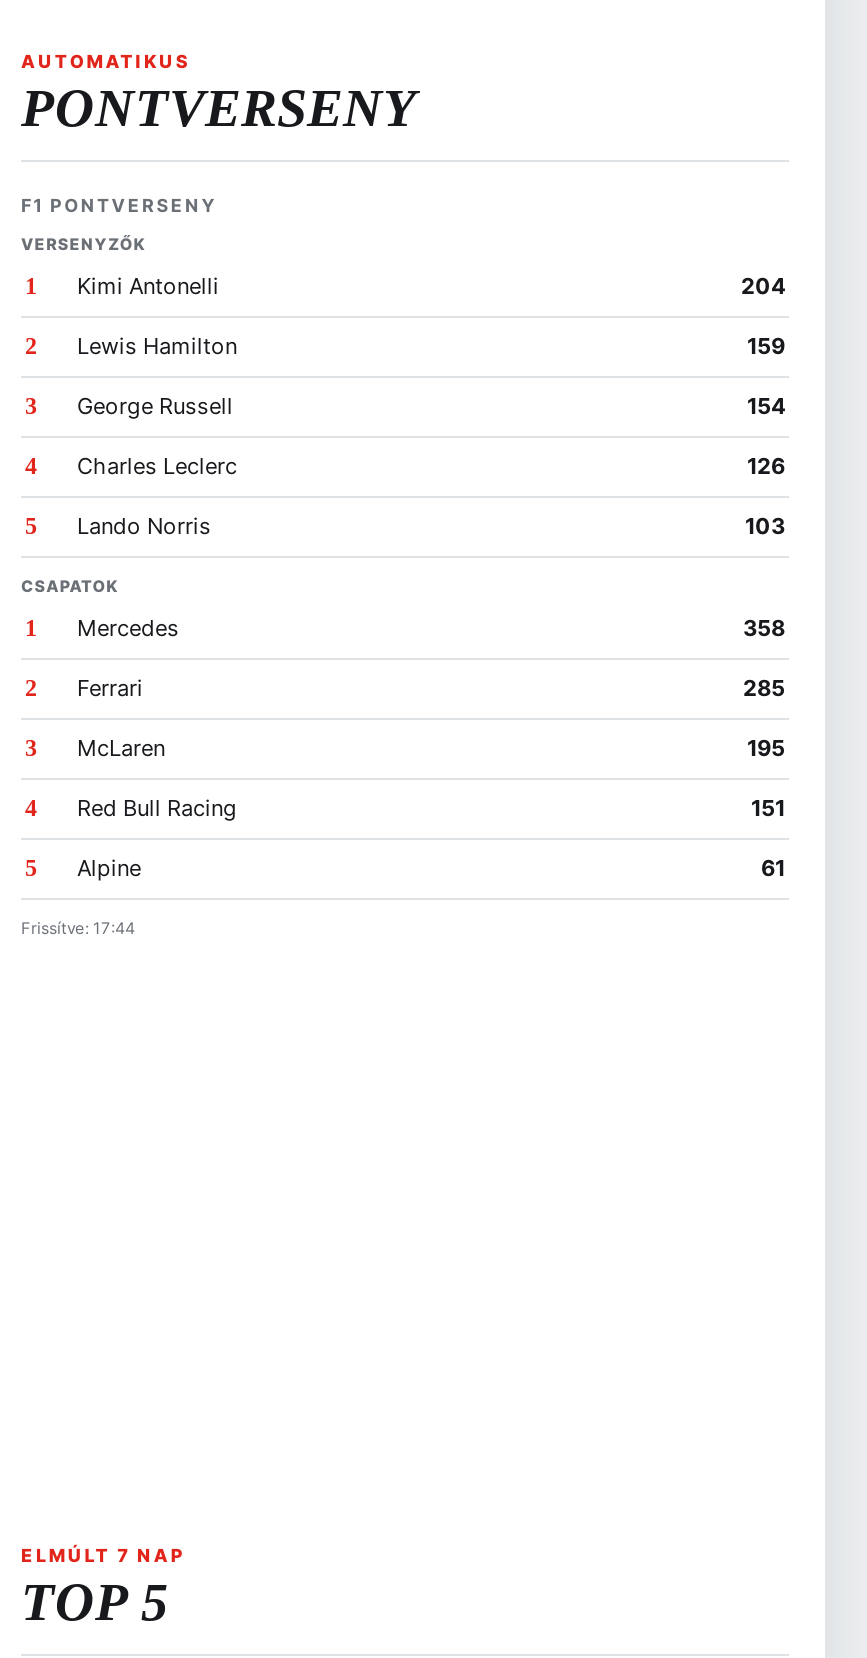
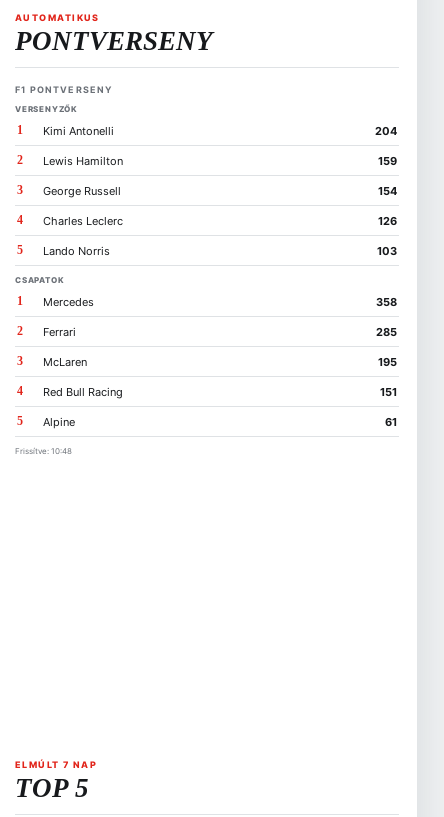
- Frissítve: 17:44
+ Frissítve: 10:48
